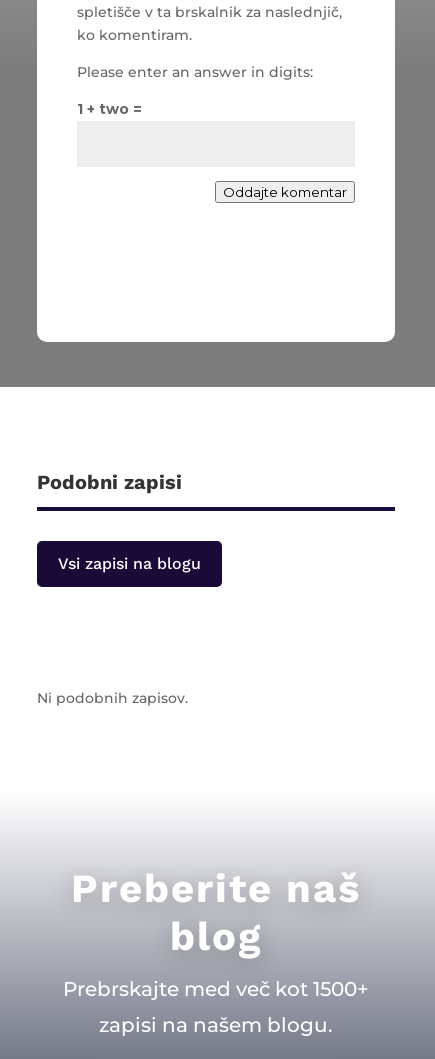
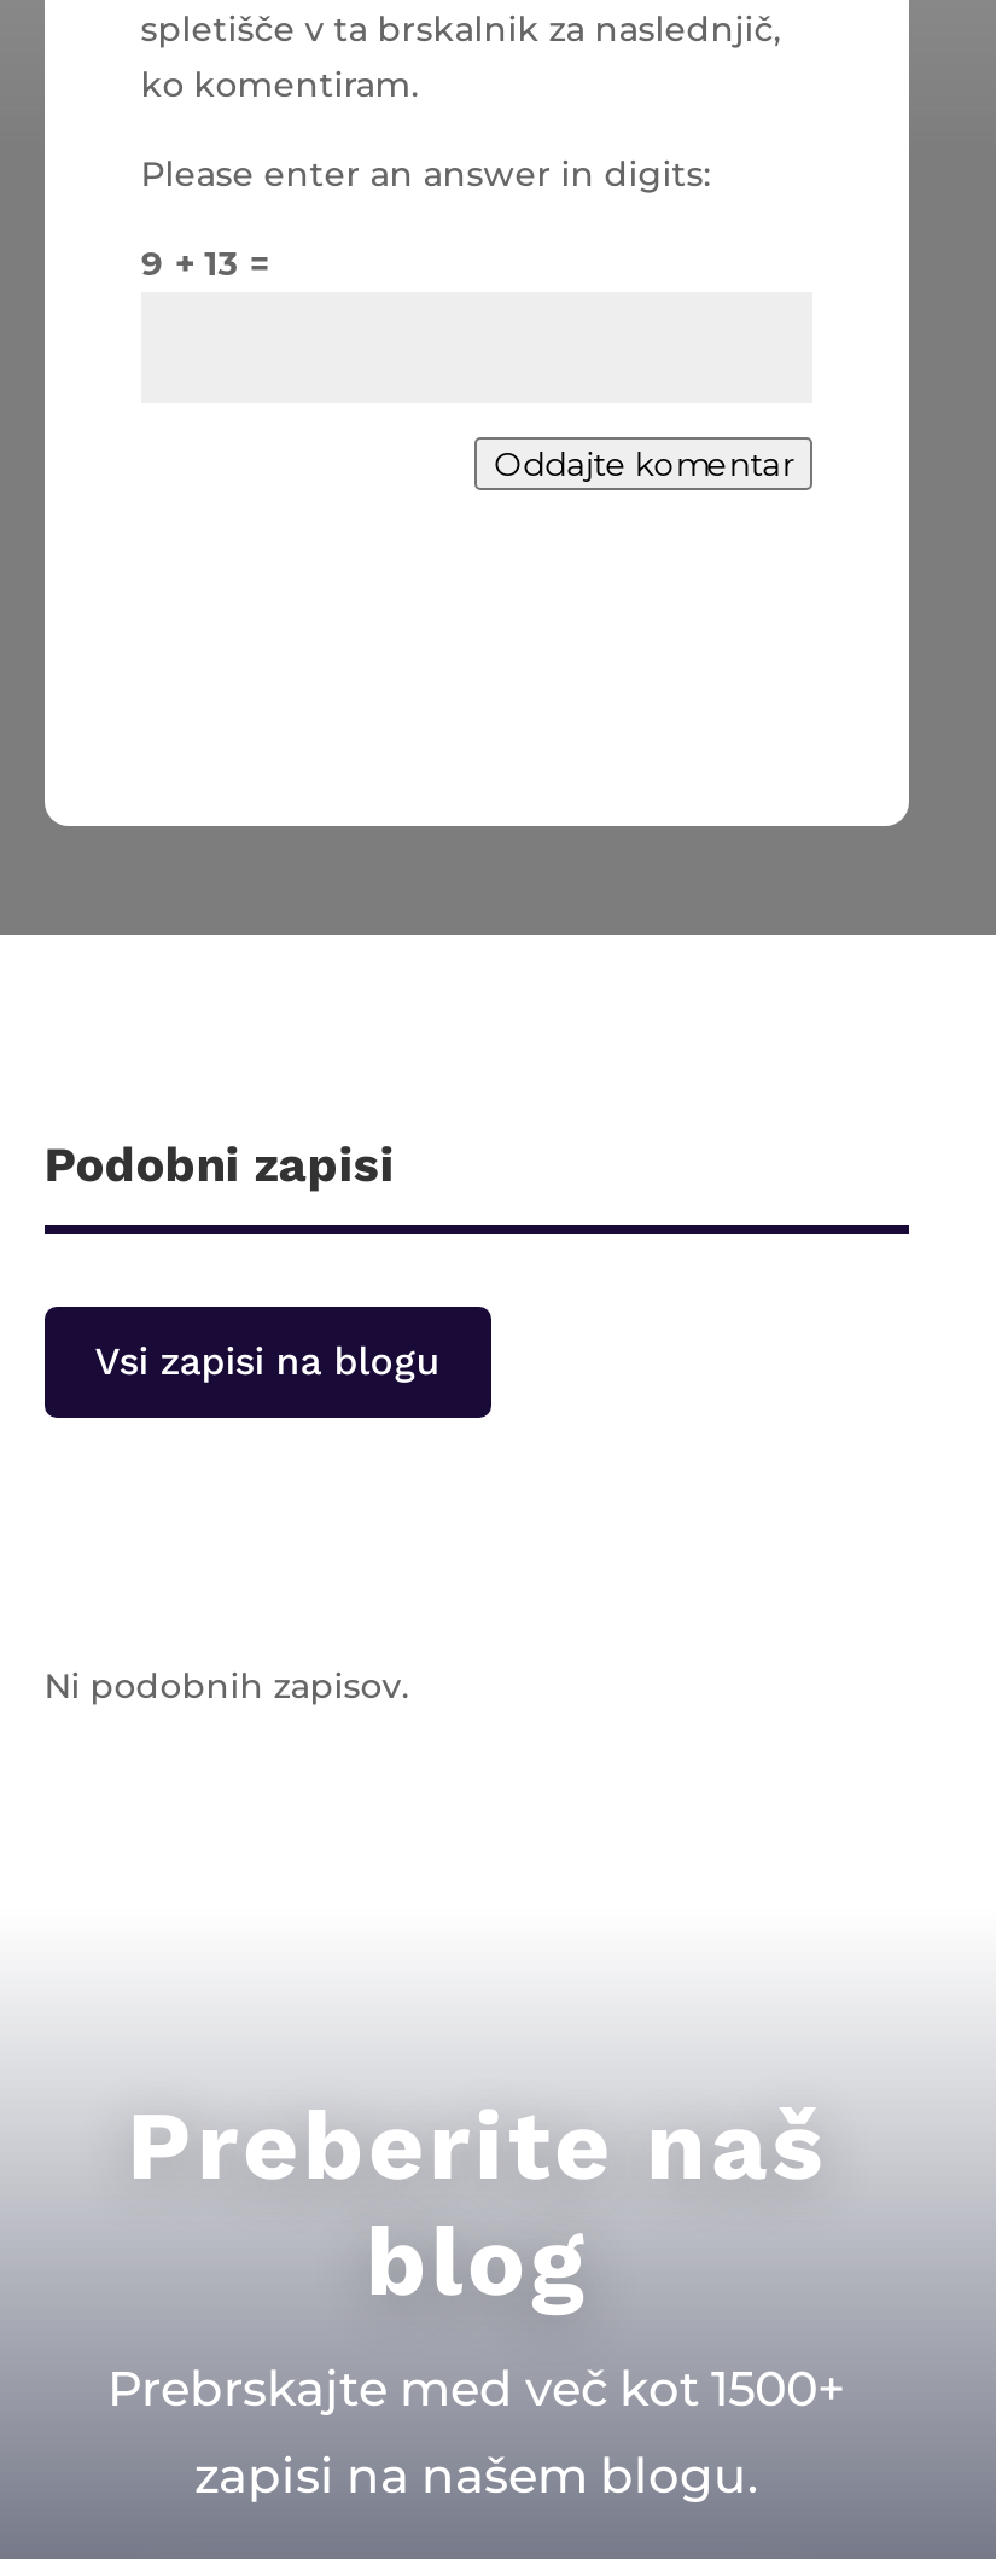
- 1 + two =
+ 9 + 13 =
